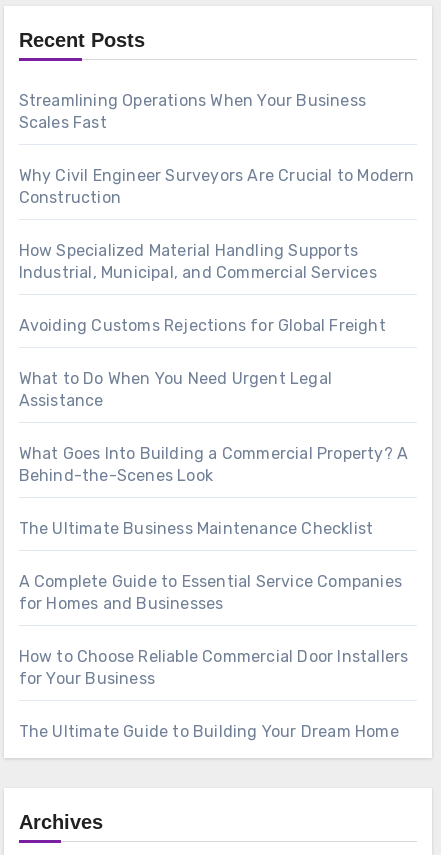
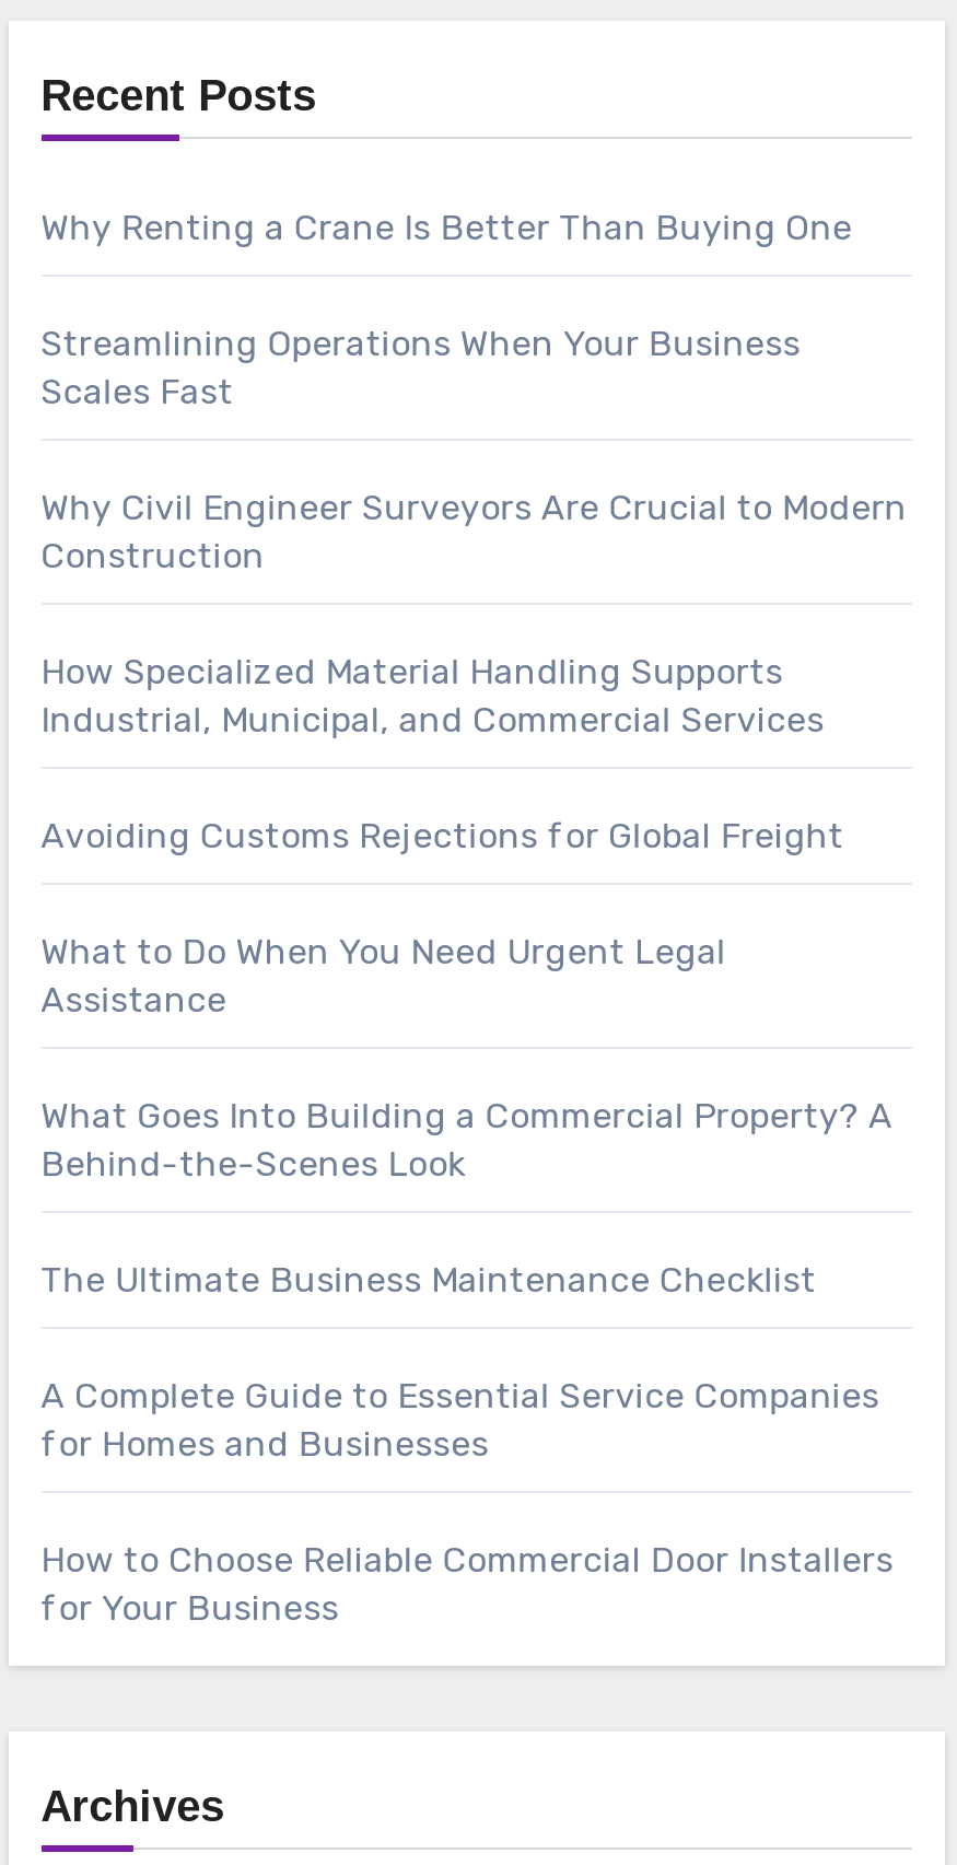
+ Why Renting a Crane Is Better Than Buying One

moved down: Streamlining Operations When Your Business | Scales Fast | Why Civil Engineer Surveyors Are Crucial to Modern | ... | How to Choose Reliable Commercial Door Installers | for Your Business

- The Ultimate Guide to Building Your Dream Home
